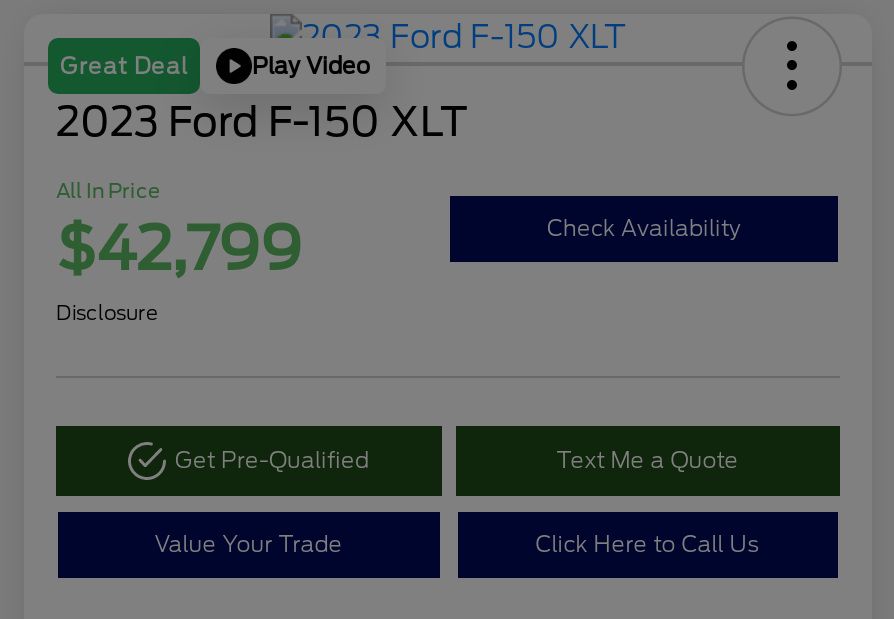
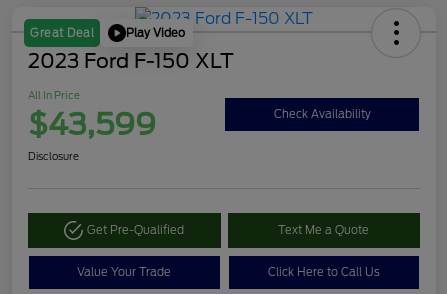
- $42,799
+ $43,599
